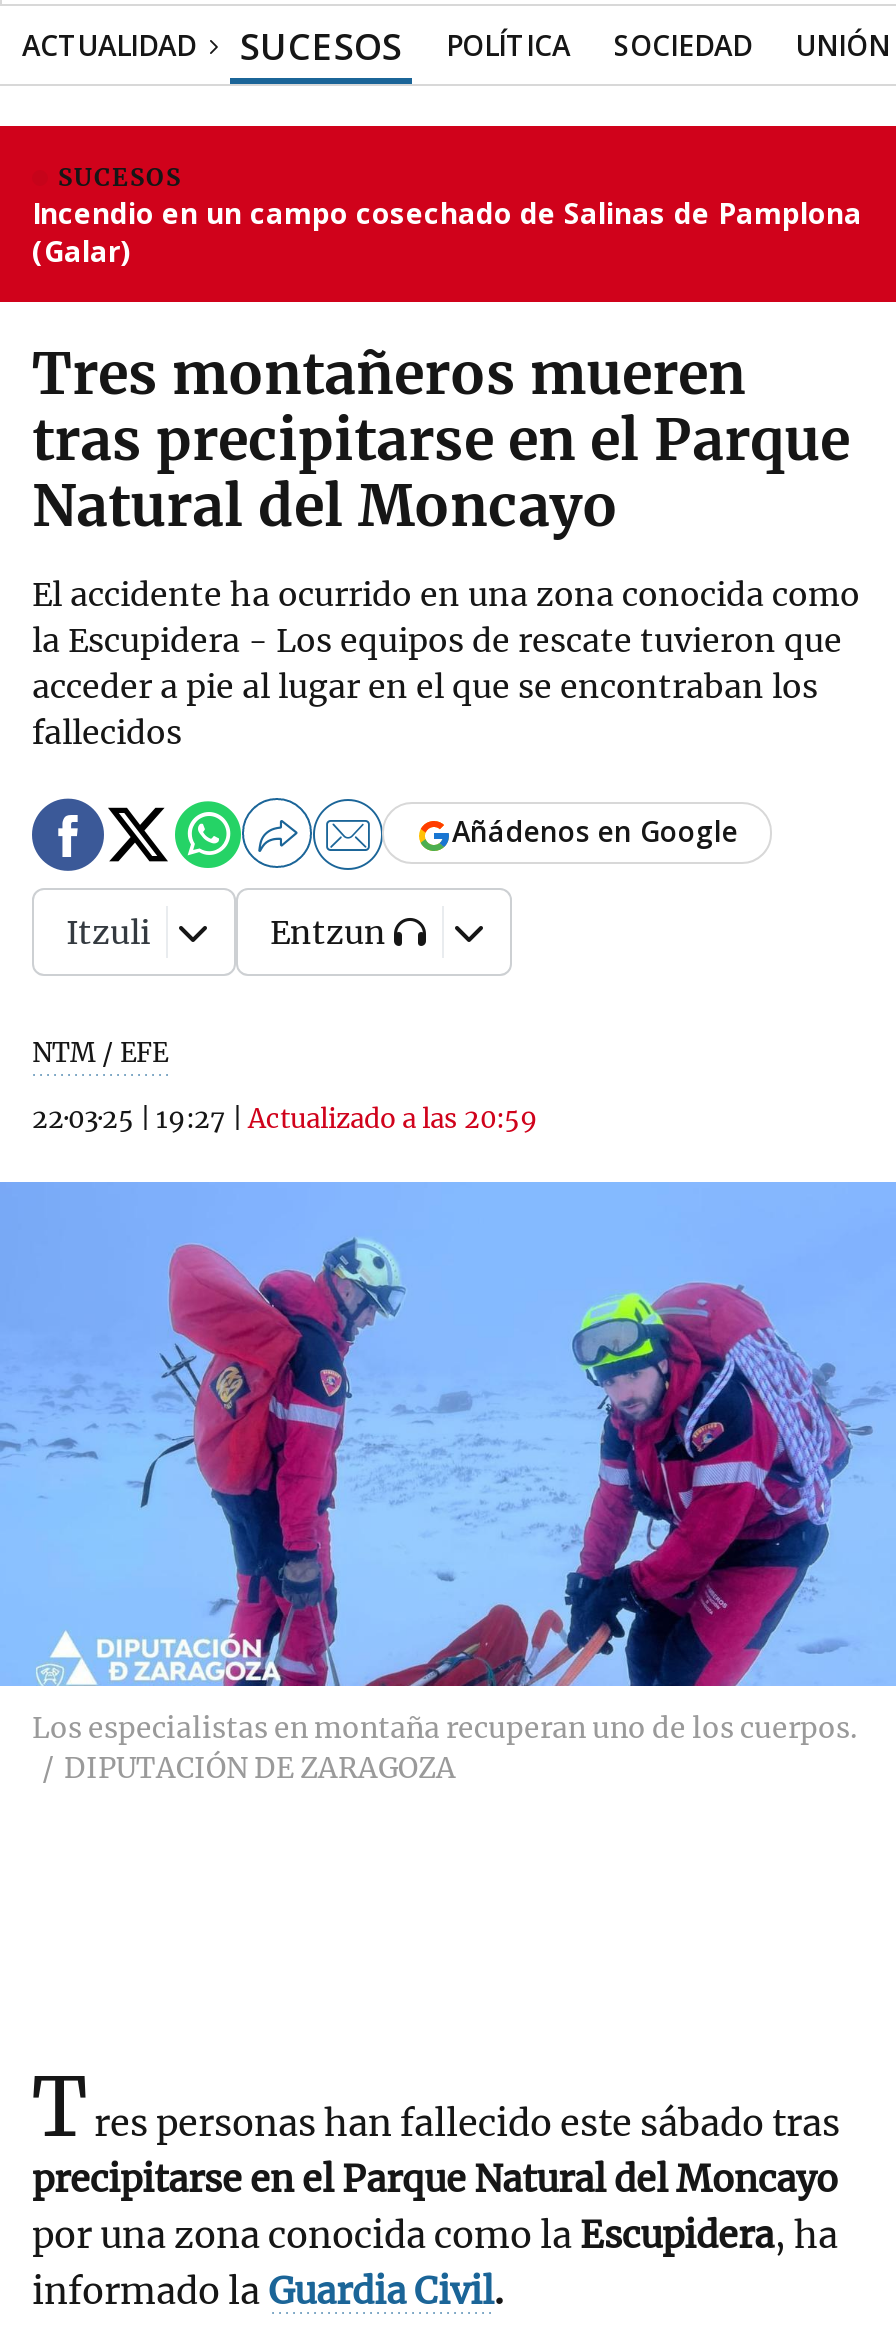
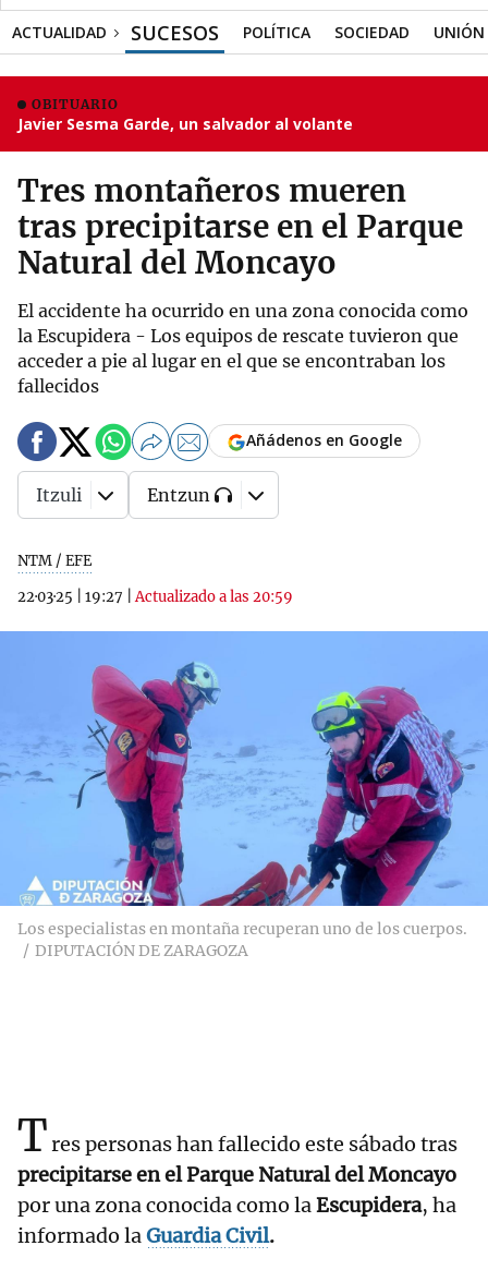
- SUCESOS
- Incendio en un campo cosechado de Salinas de Pamplona
- (Galar)
+ OBITUARIO
+ Javier Sesma Garde, un salvador al volante
